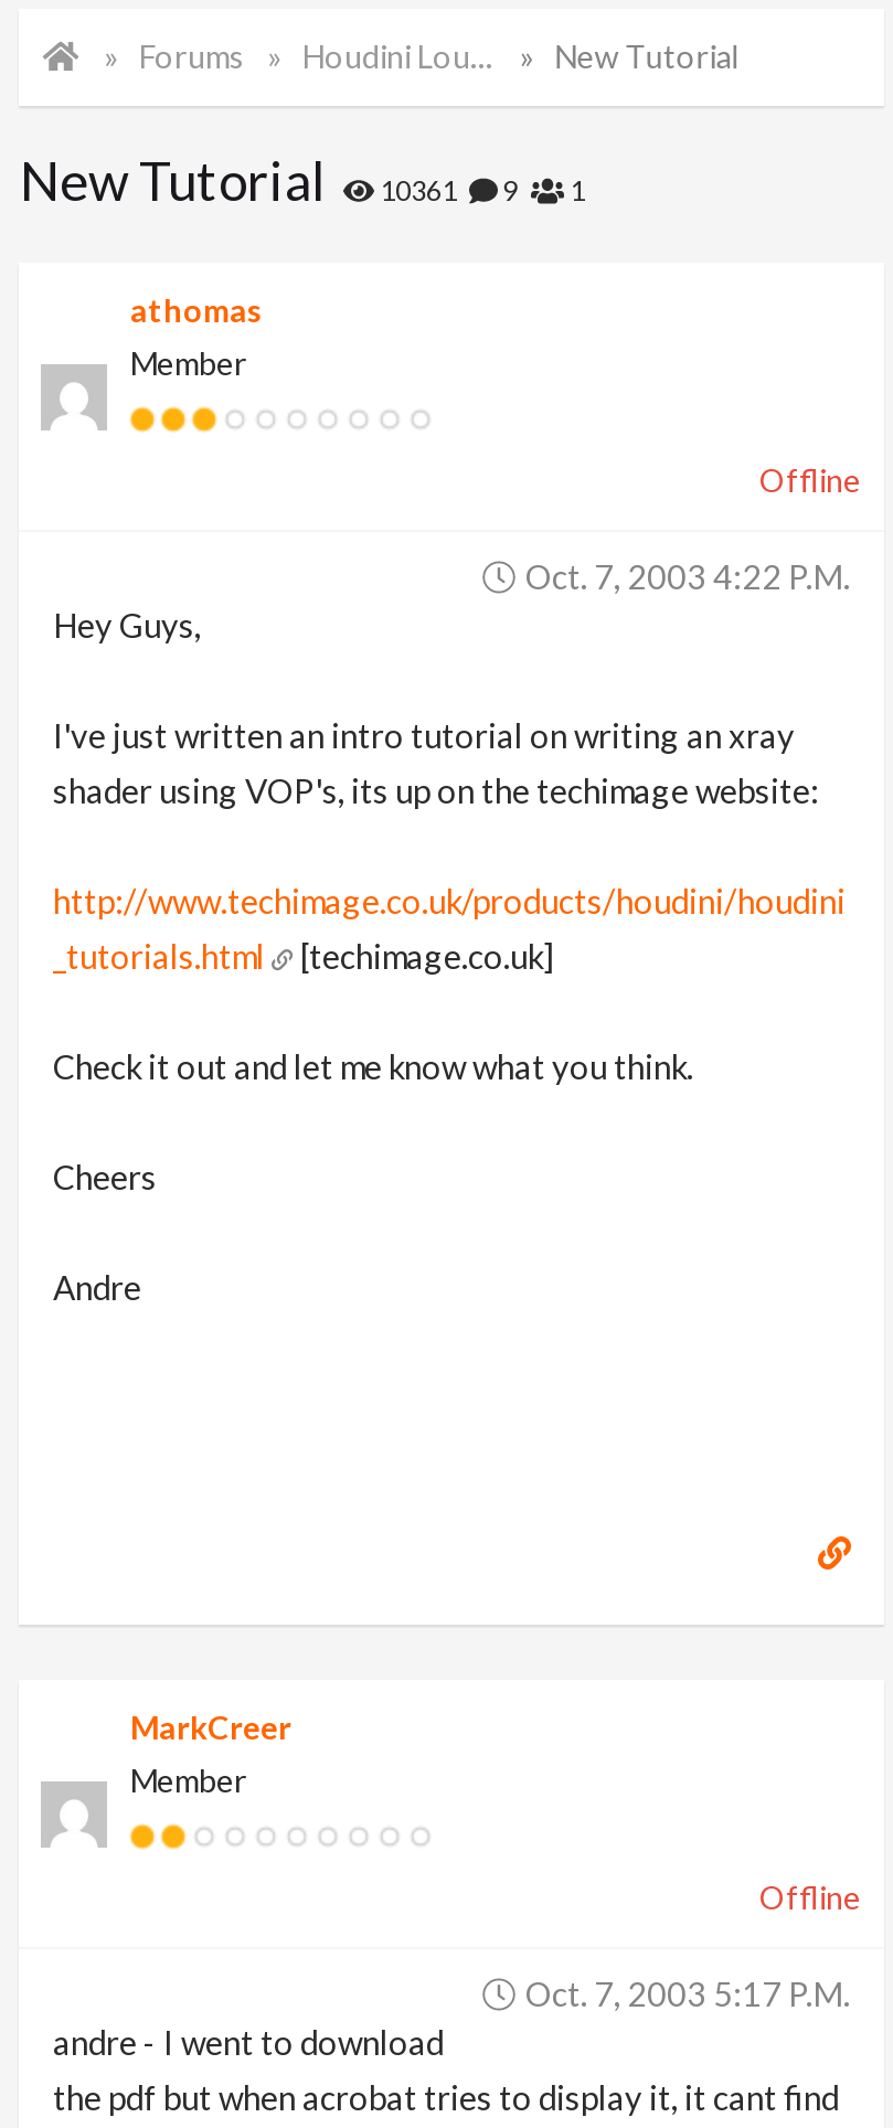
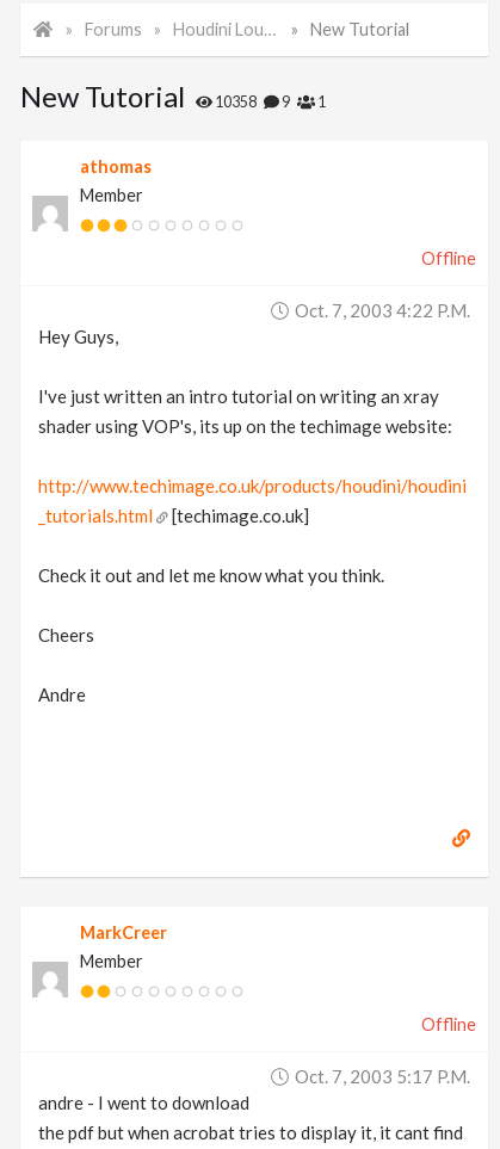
- 10361
+ 10358
